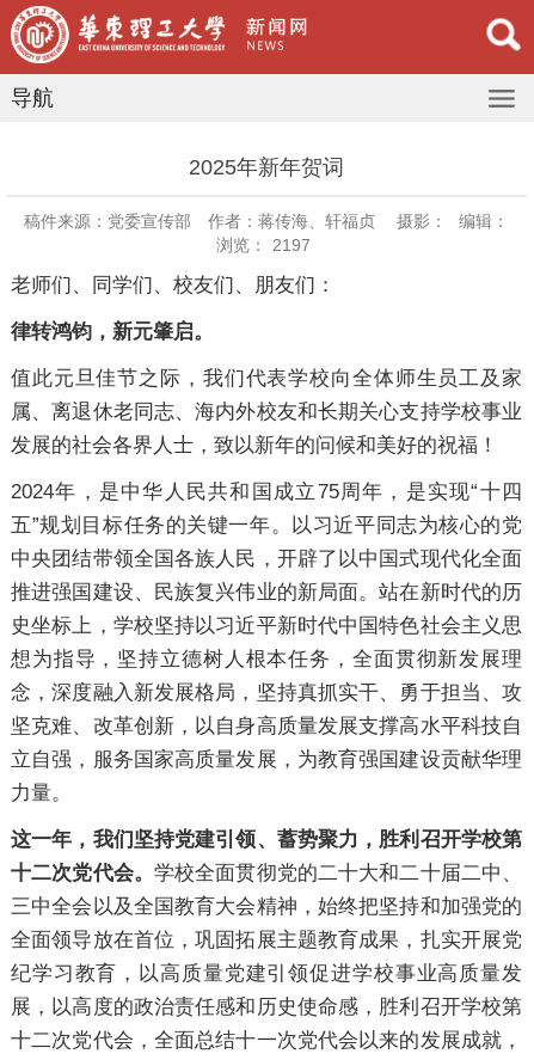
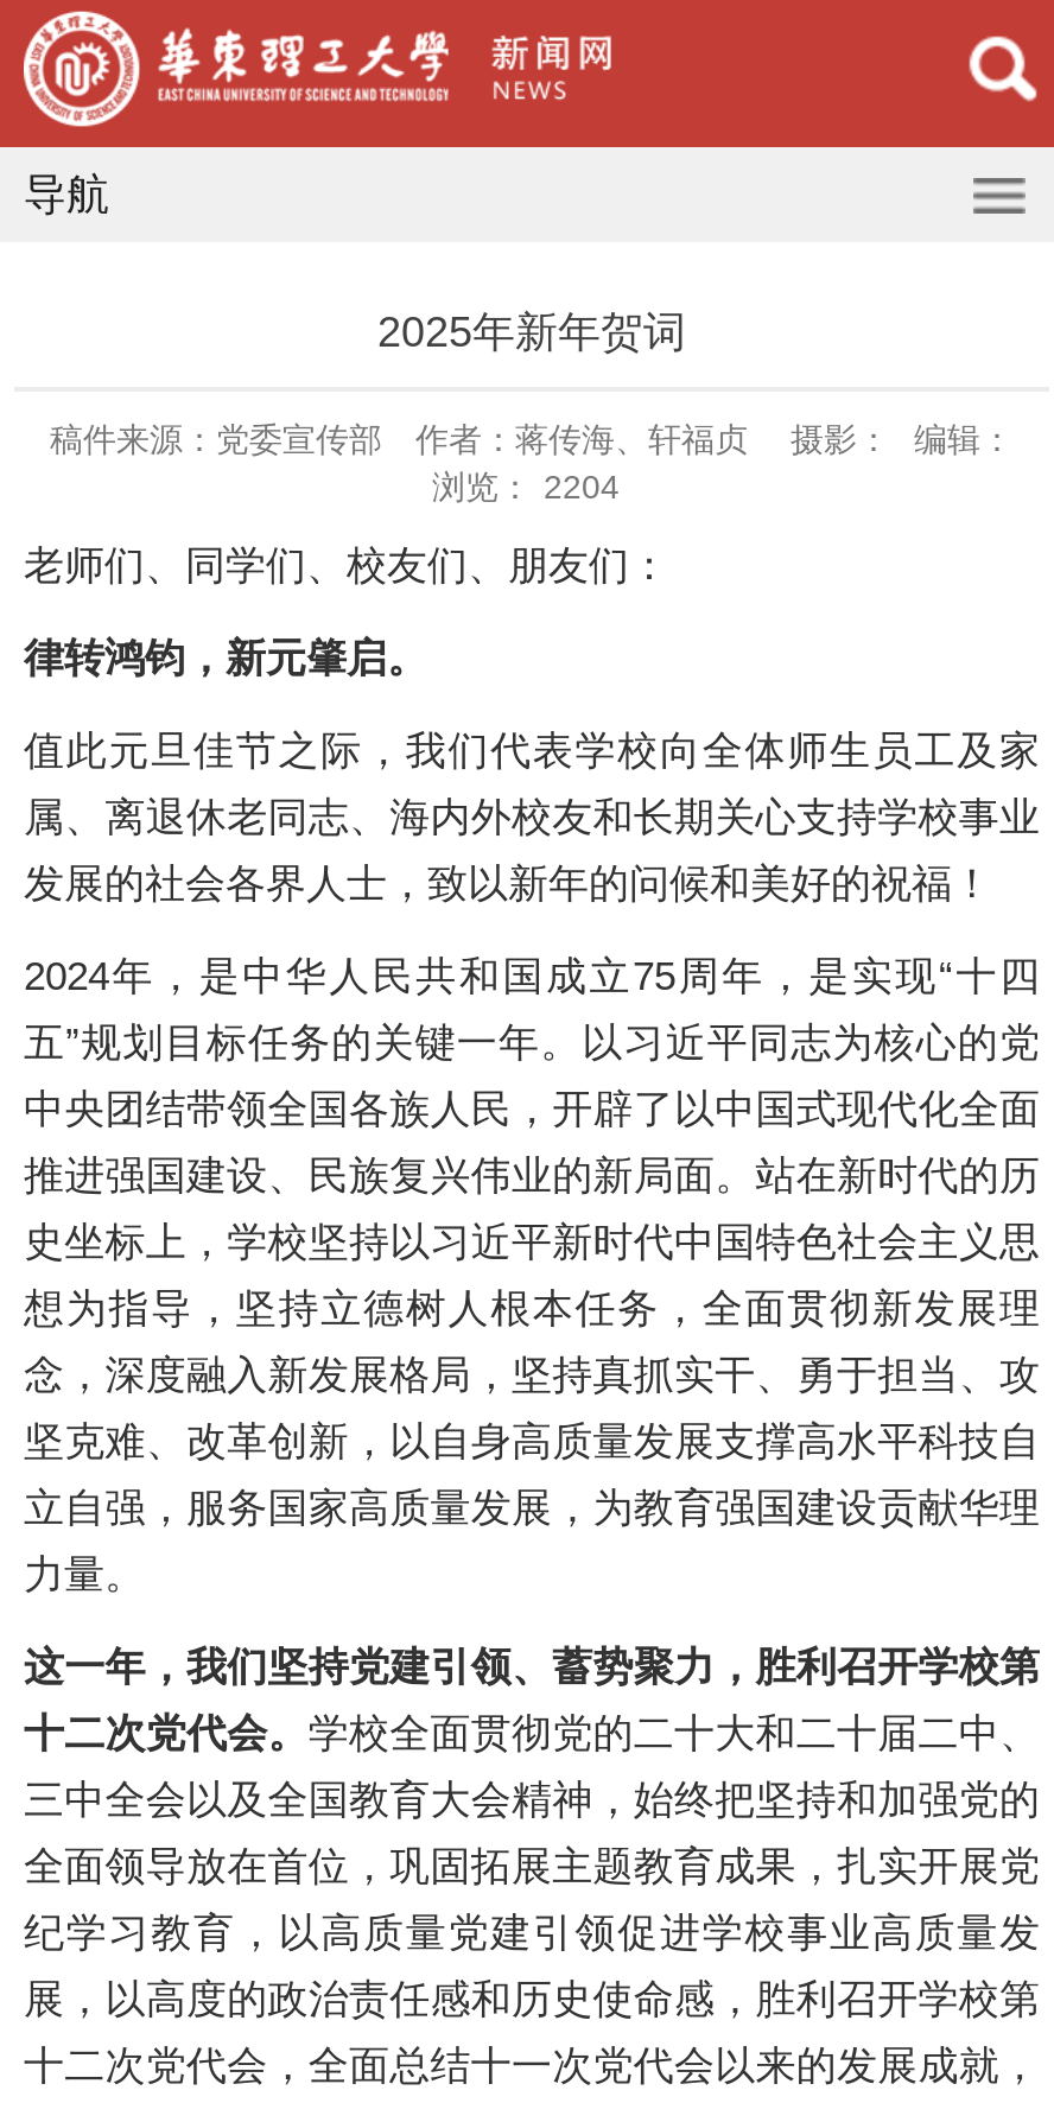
- 浏览： 2197
+ 浏览： 2204
